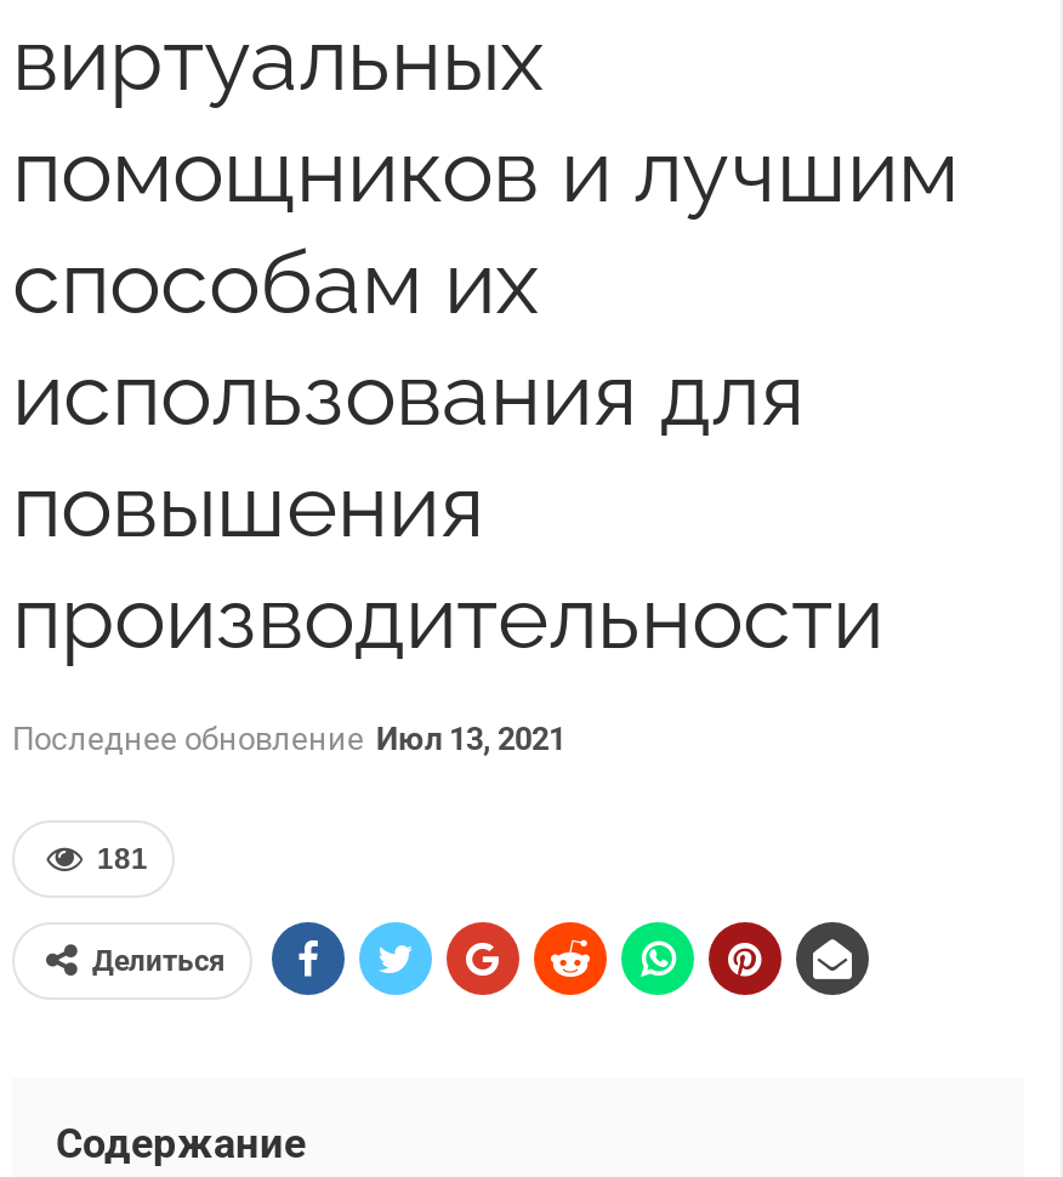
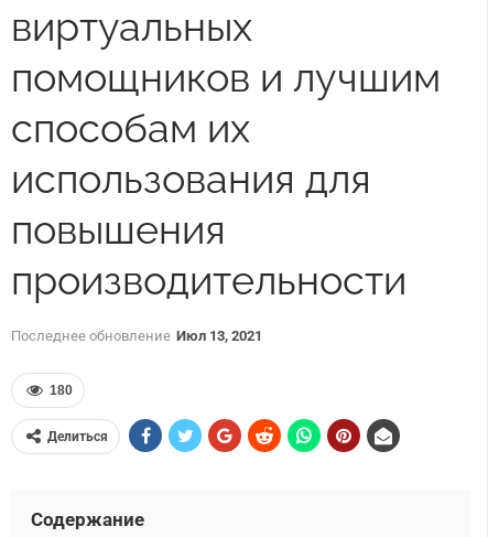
- 181
+ 180
